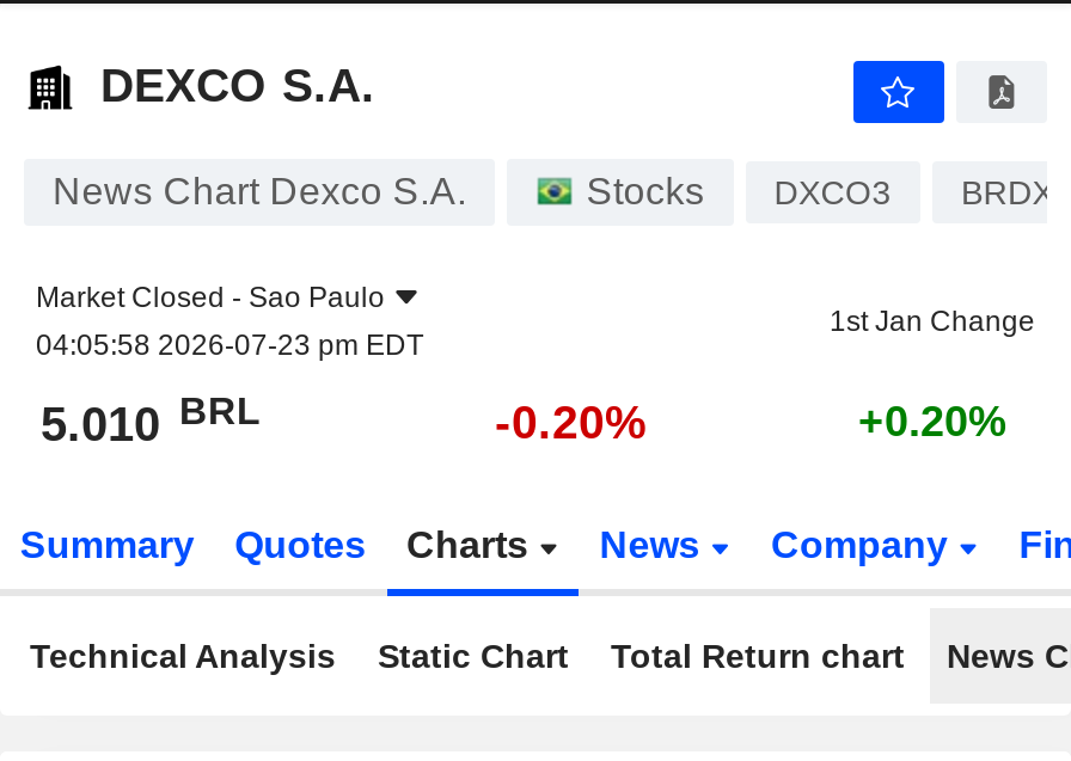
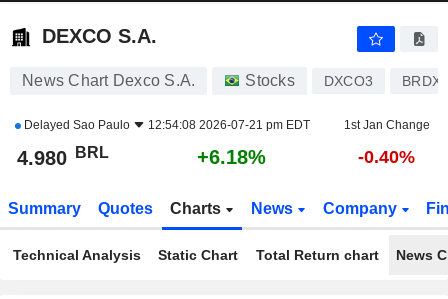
- Market Closed - Sao Paulo
- 04:05:58 2026-07-23 pm EDT
+ Delayed Sao Paulo
+ 12:54:08 2026-07-21 pm EDT

- 5.010 BRL
+ 4.980 BRL

- -0.20%
+ +6.18%

- +0.20%
+ -0.40%
